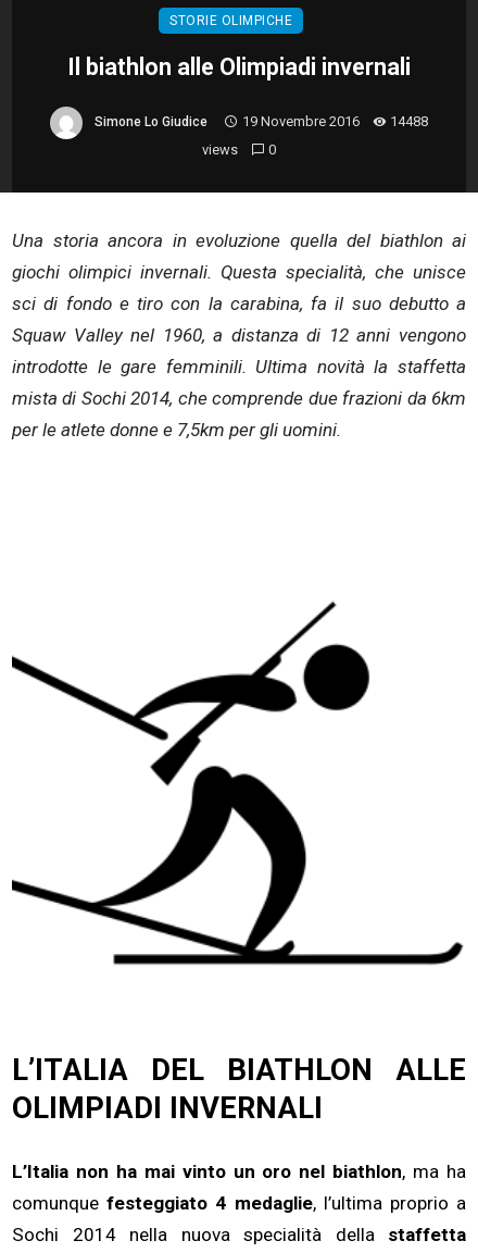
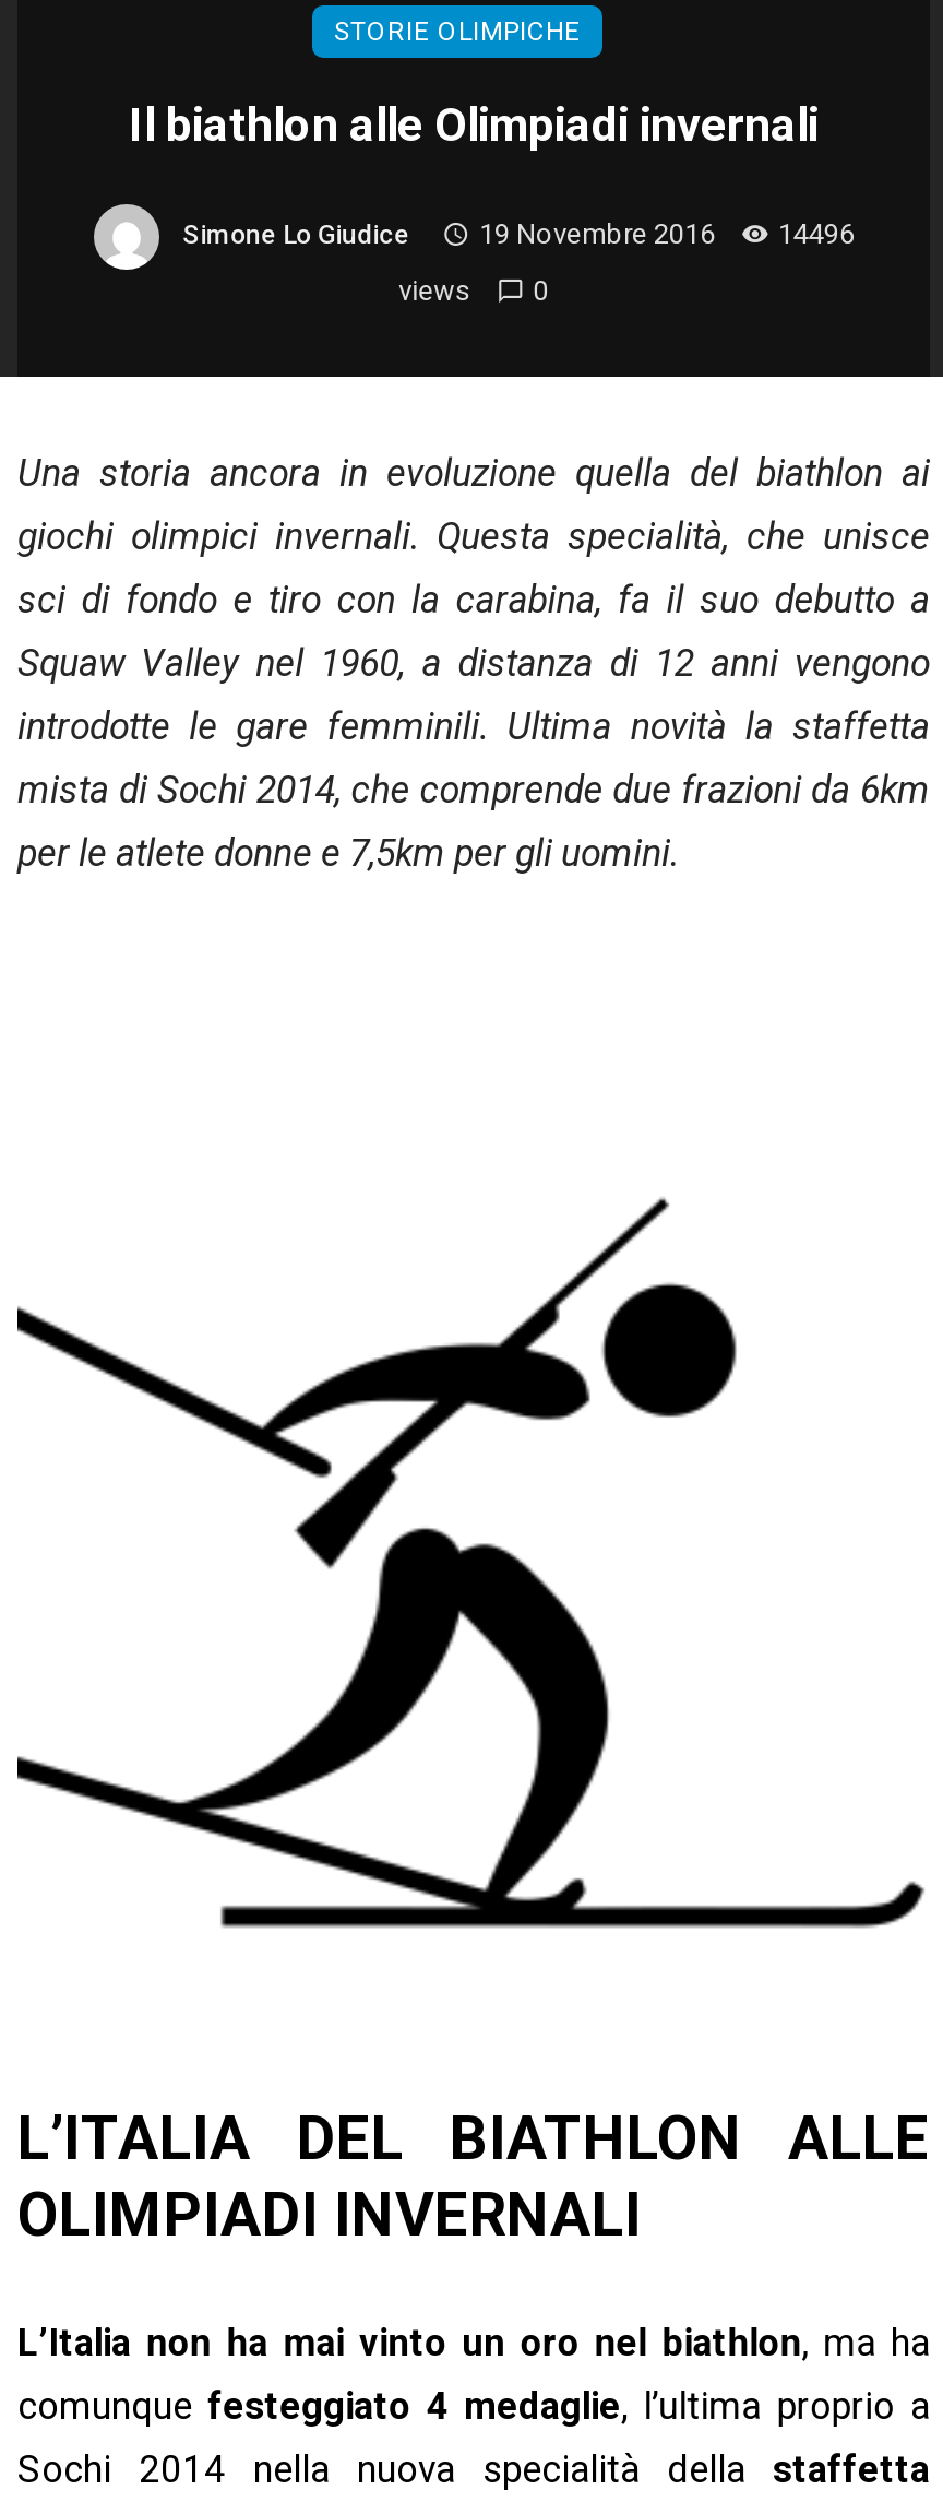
- 19 Novembre 2016 14488
+ 19 Novembre 2016 14496
